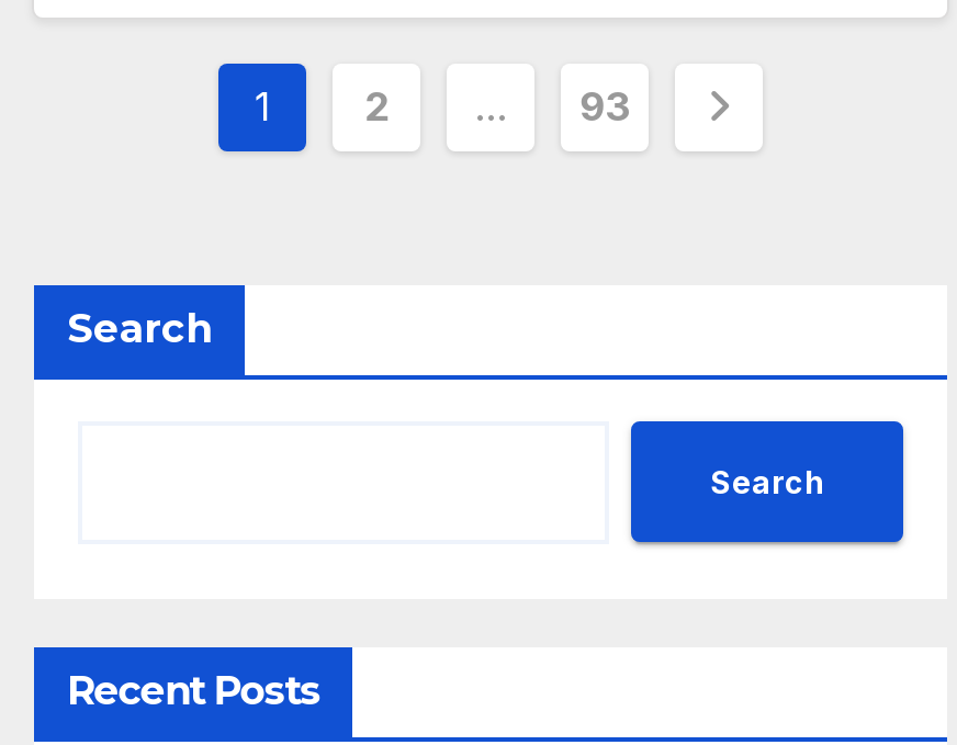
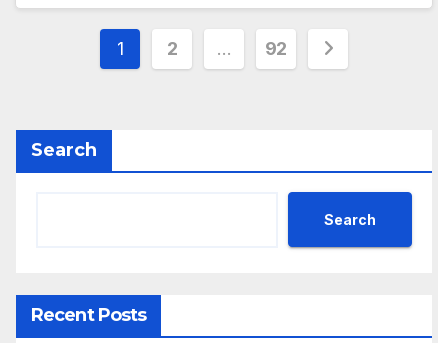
- 93
+ 92
